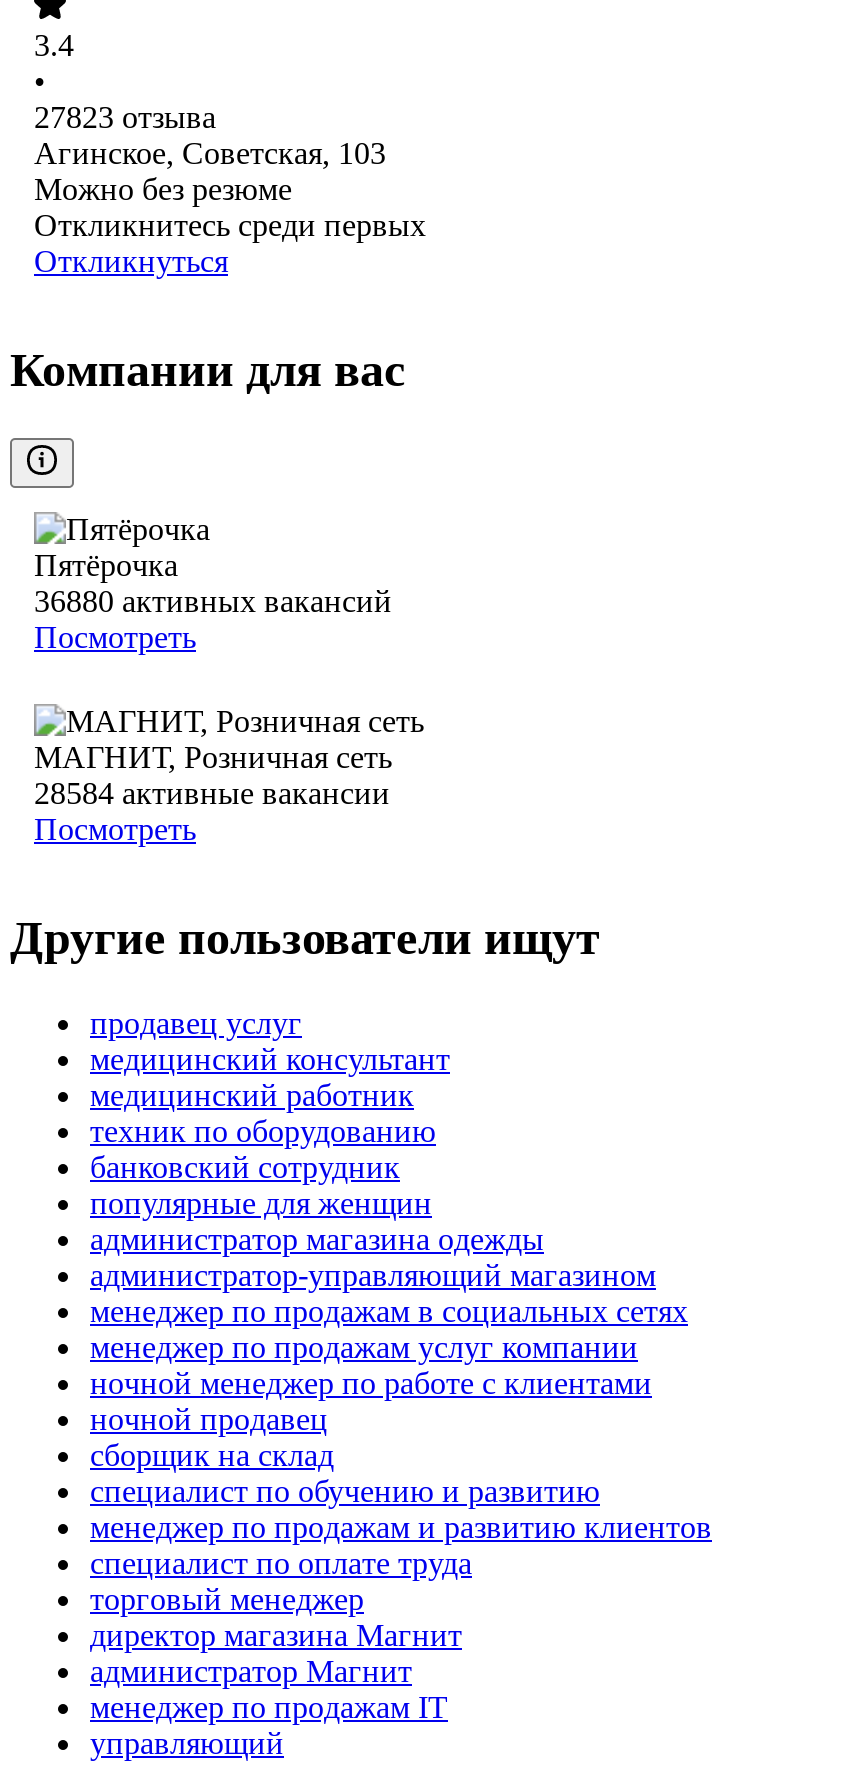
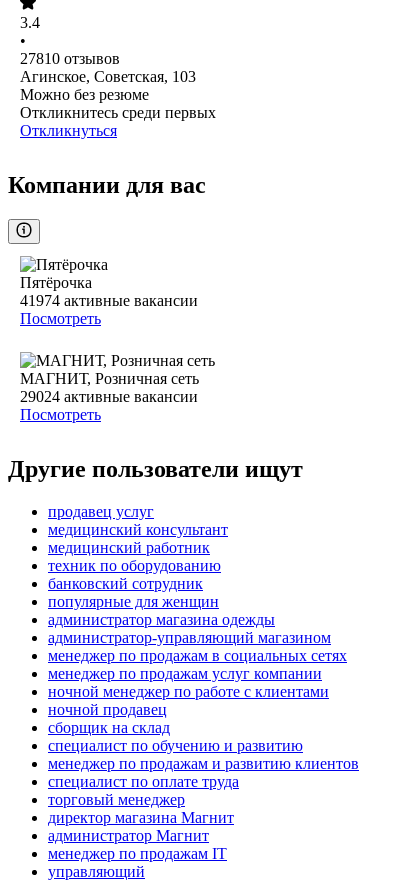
- 27823 отзыва
+ 27810 отзывов

- 36880 активных вакансий
+ 41974 активные вакансии

- 28584 активные вакансии
+ 29024 активные вакансии
